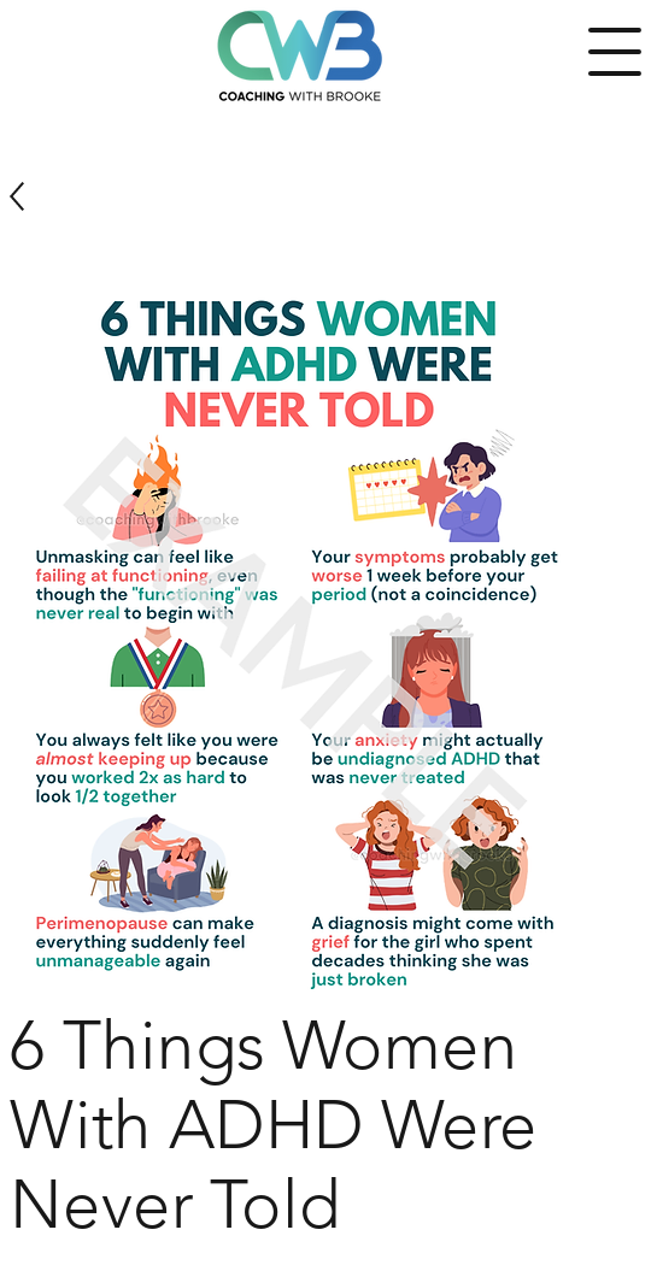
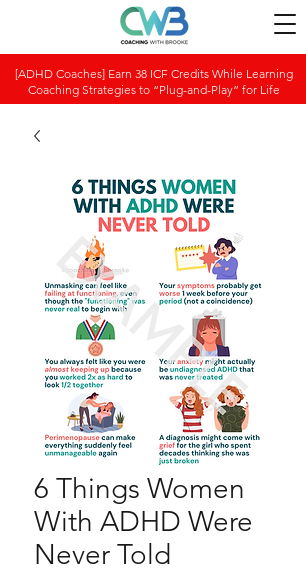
+ [ADHD Coaches] Earn 38 ICF Credits While Learning
+ Coaching Strategies to “Plug-and-Play” for Life
